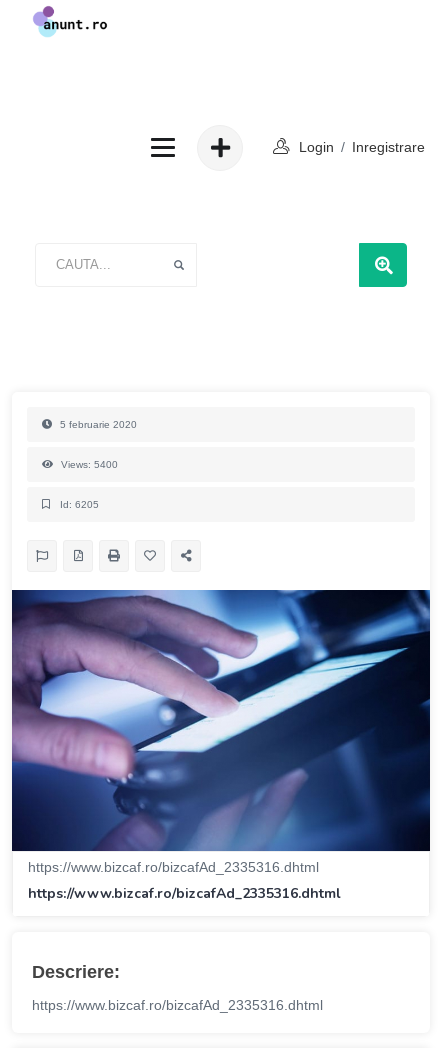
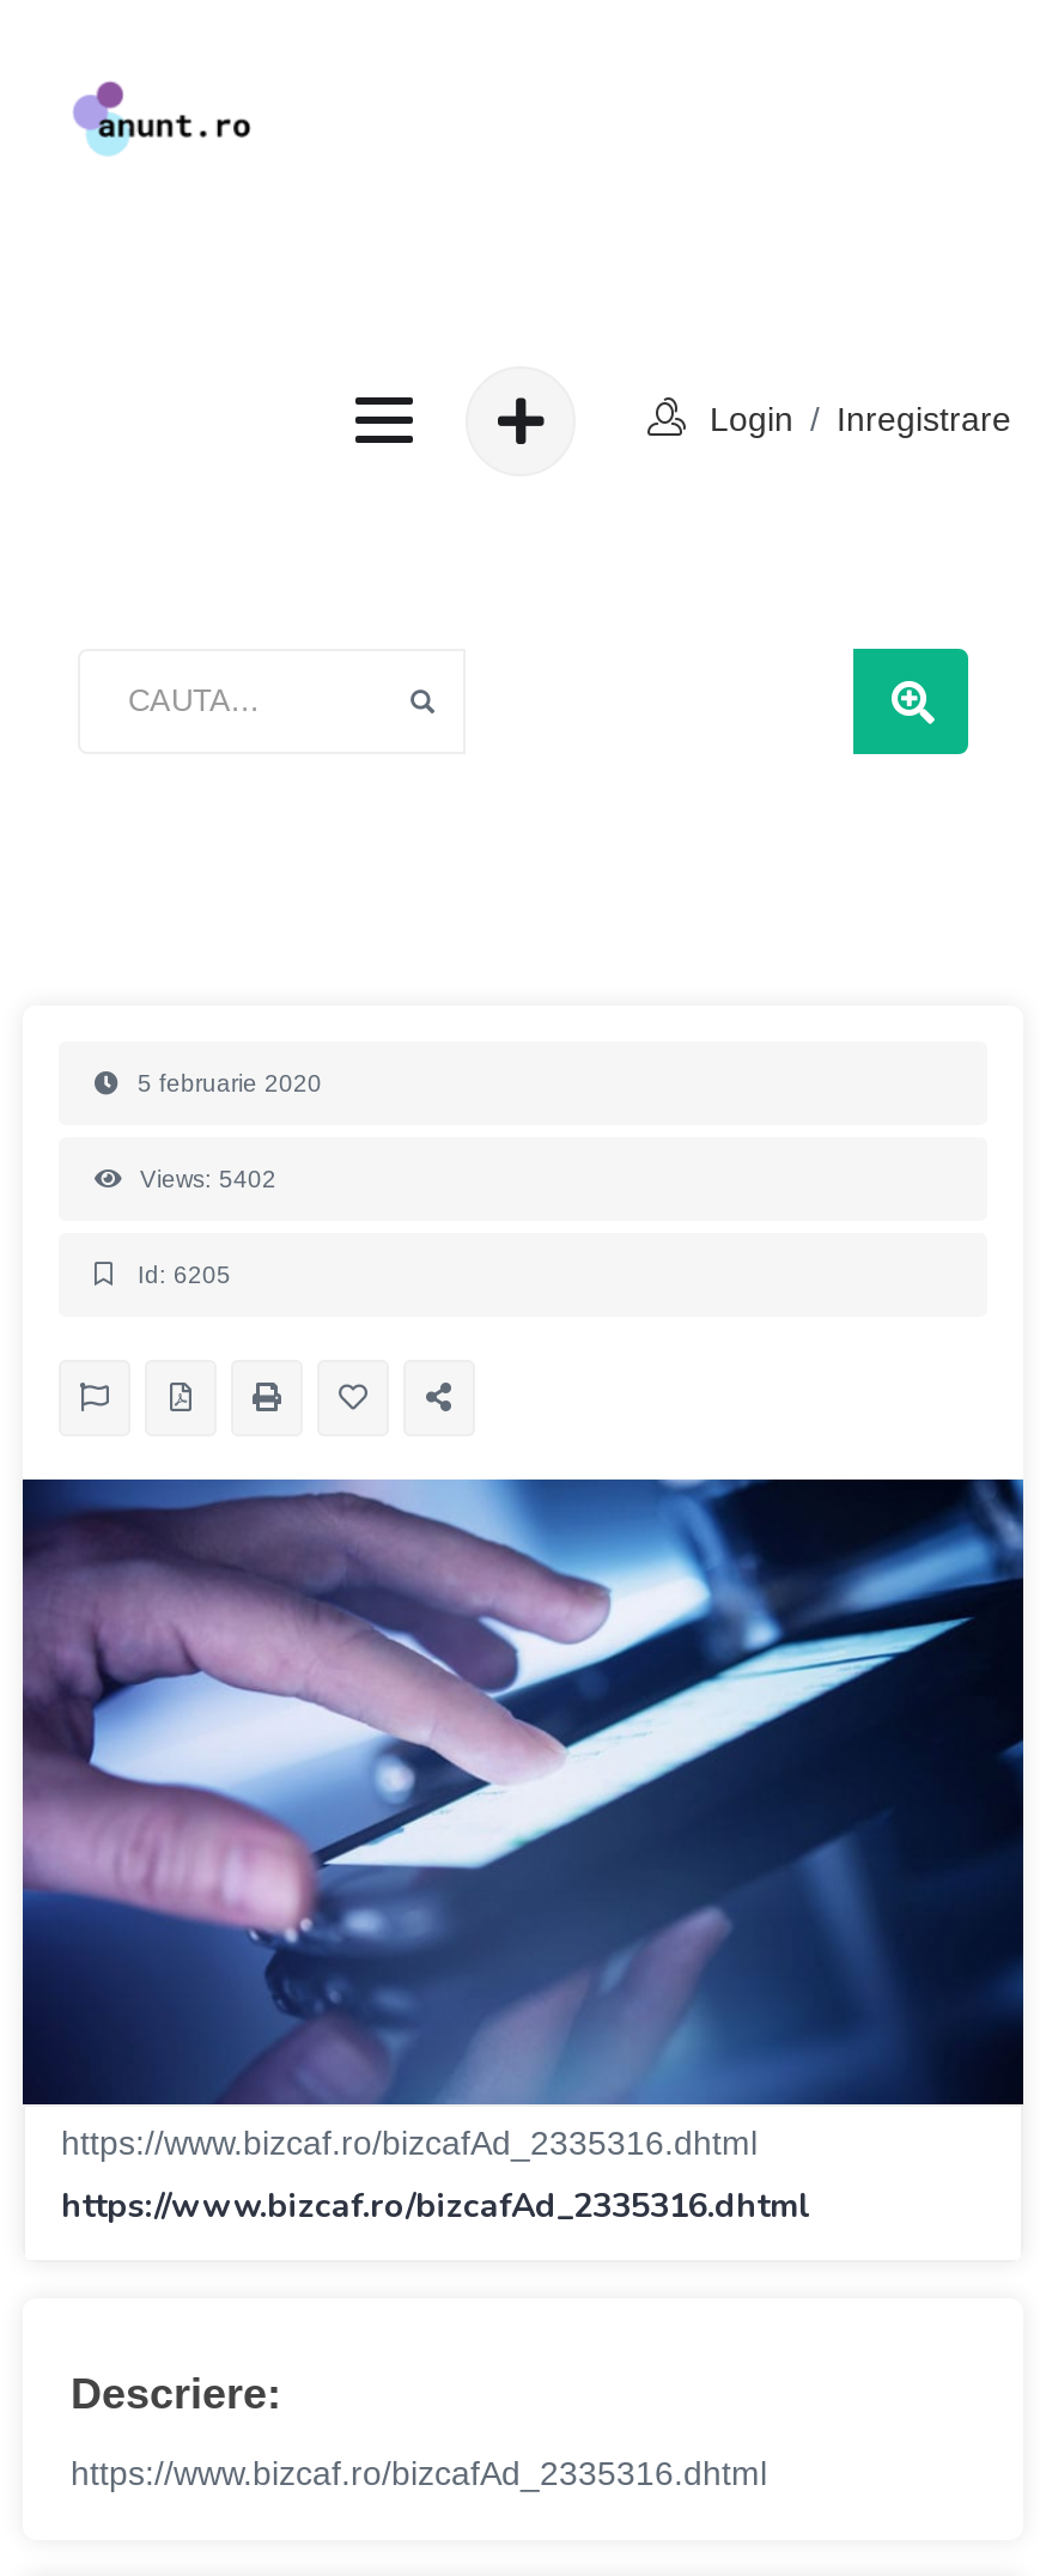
- Views: 5400
+ Views: 5402
